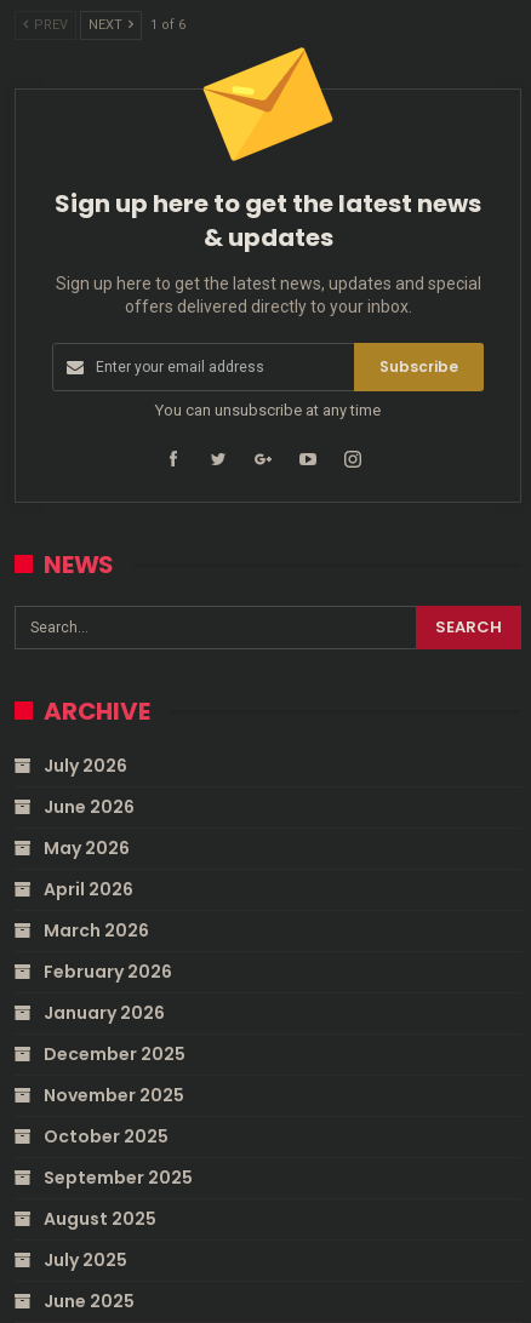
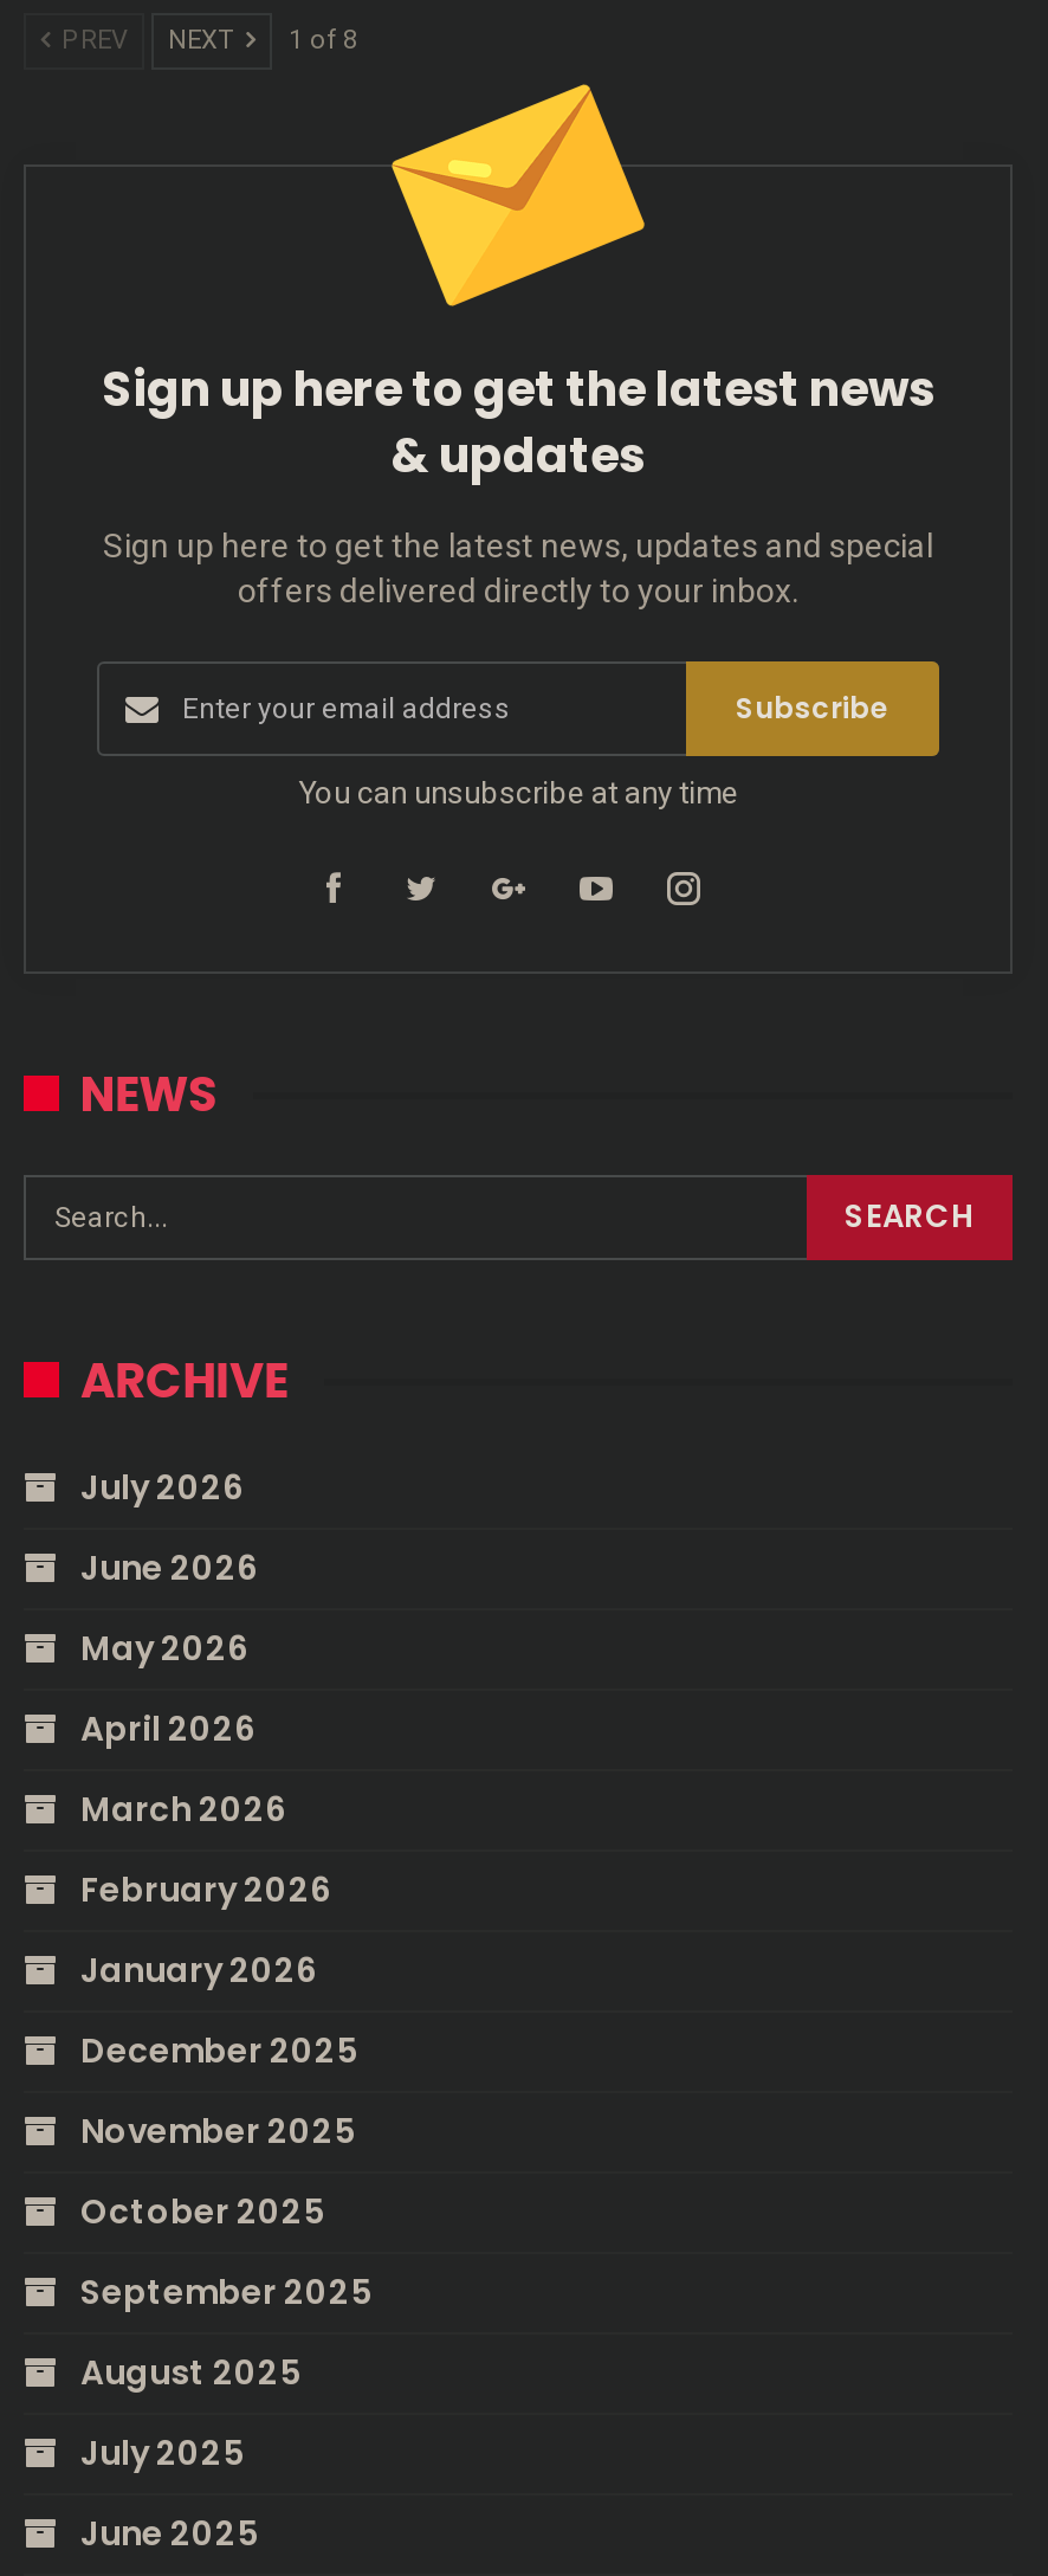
- PREV NEXT 1 of 6
+ PREV NEXT 1 of 8
